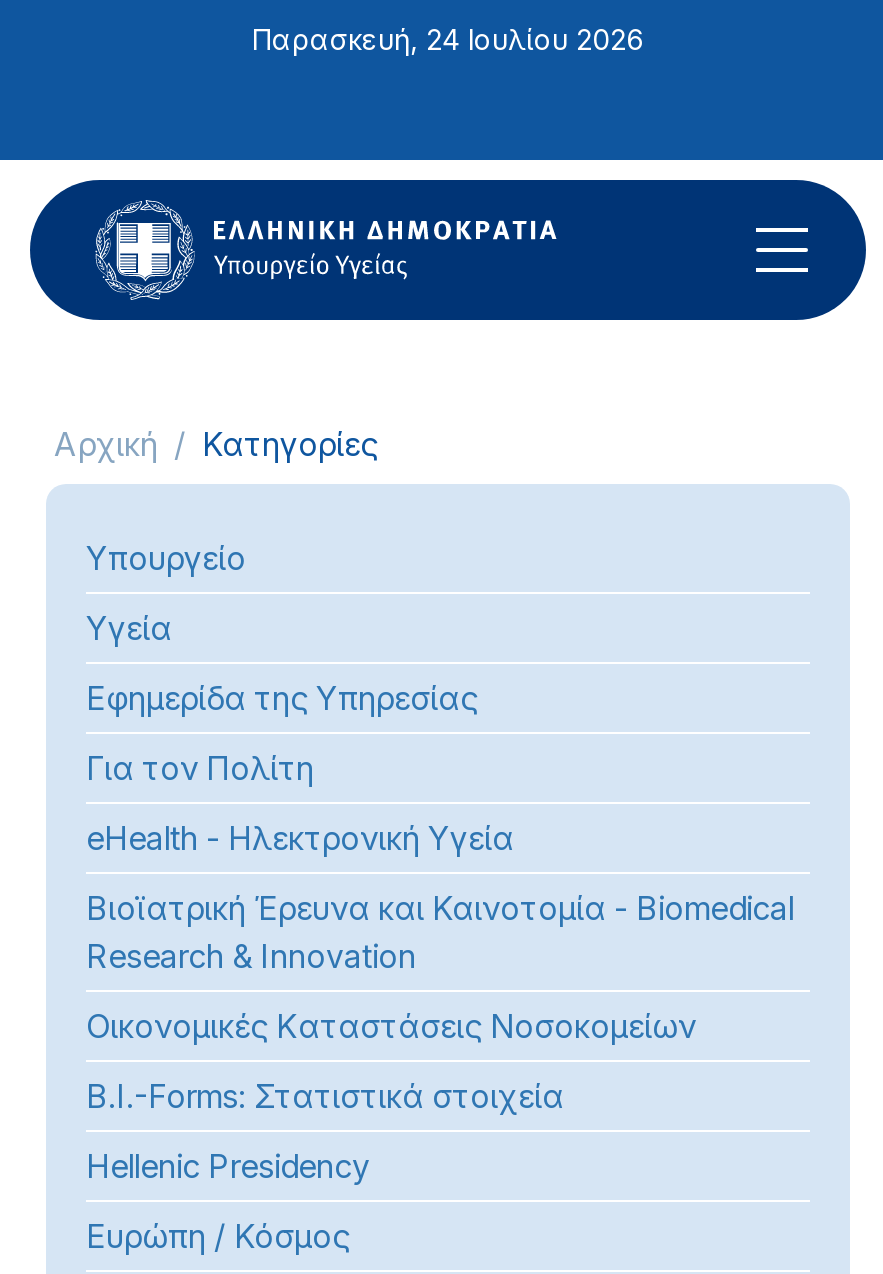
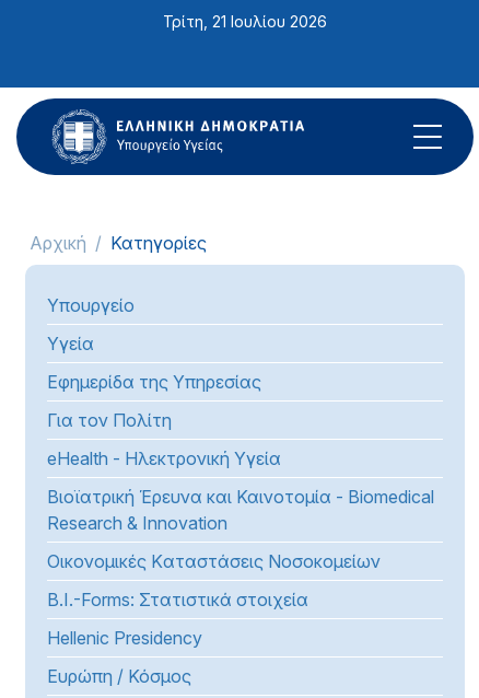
- Παρασκευή, 24 Ιουλίου 2026
+ Τρίτη, 21 Ιουλίου 2026
